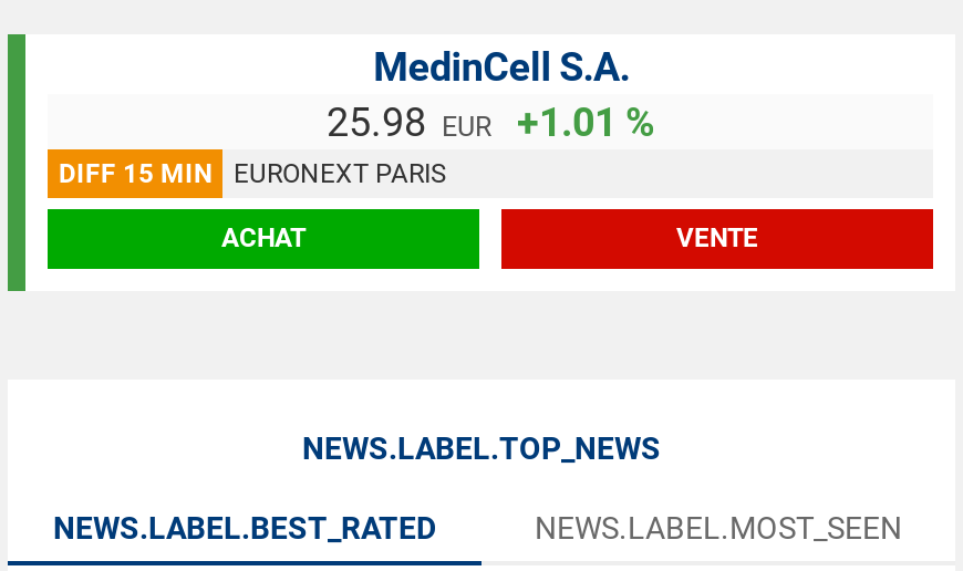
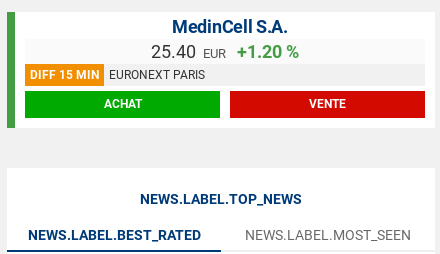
- 25.98 EUR +1.01 %
+ 25.40 EUR +1.20 %
